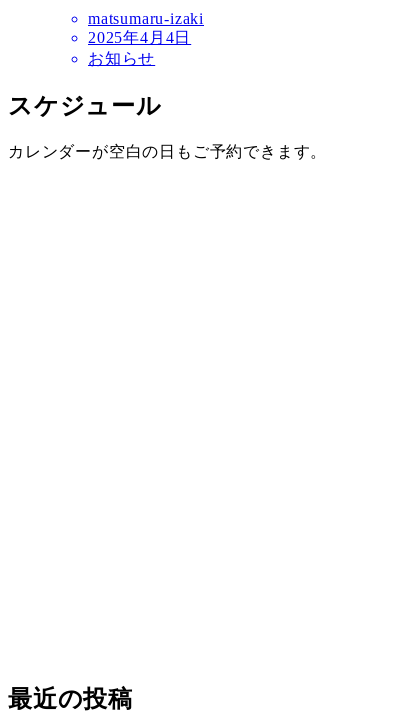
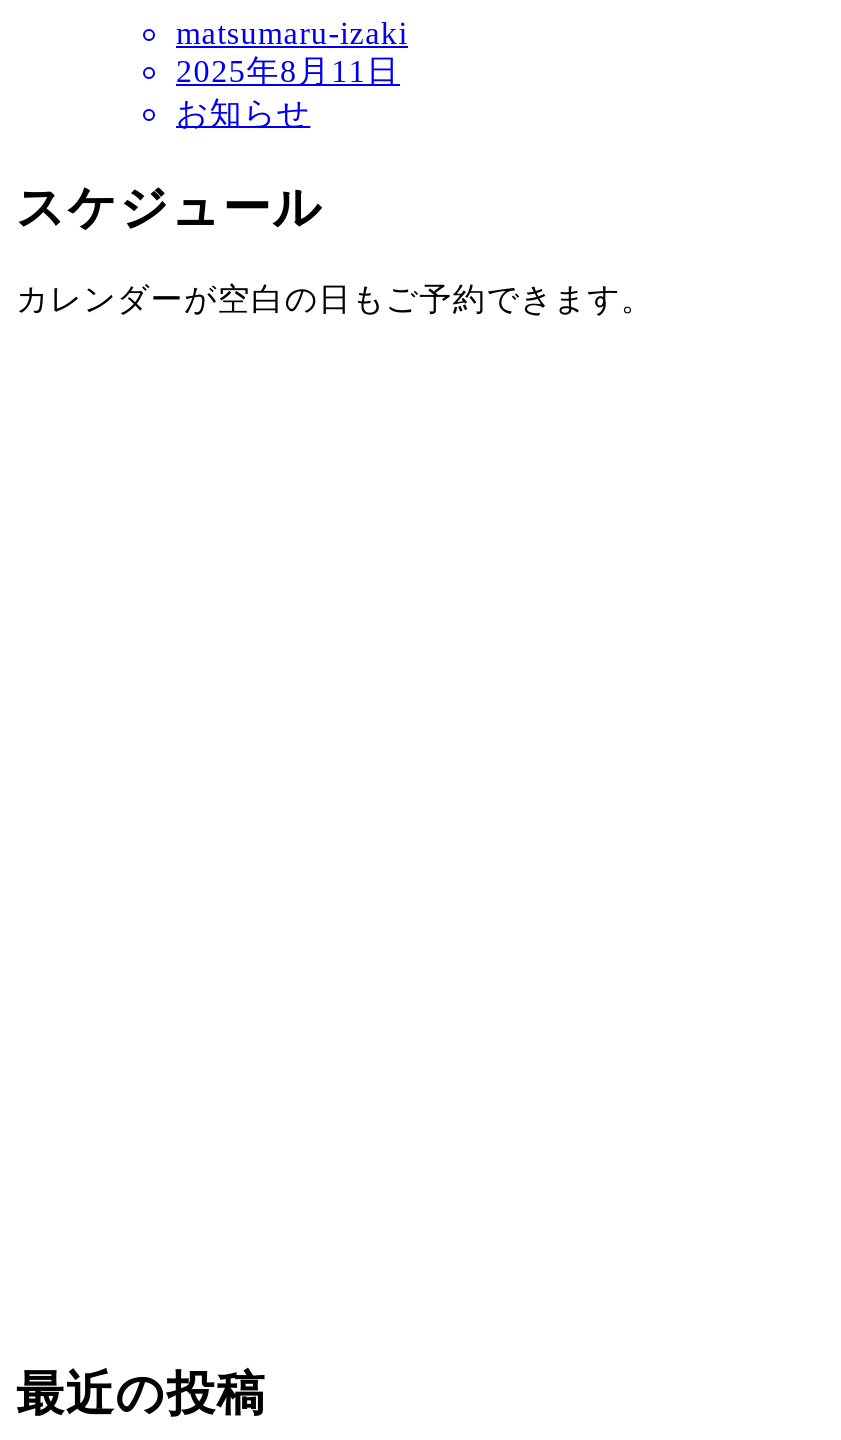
- 2025年4月4日
+ 2025年8月11日
